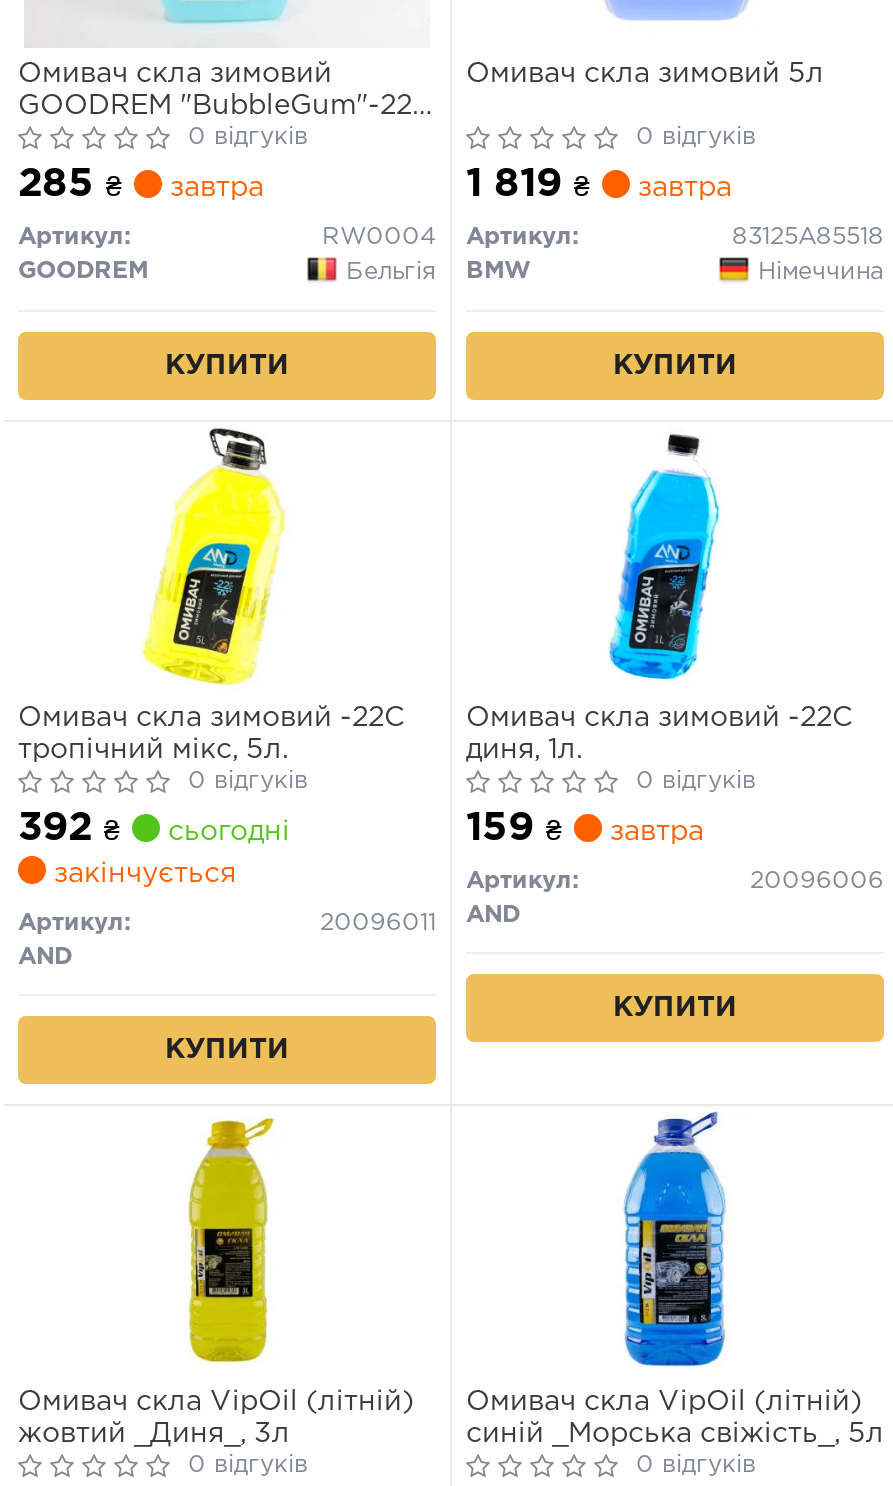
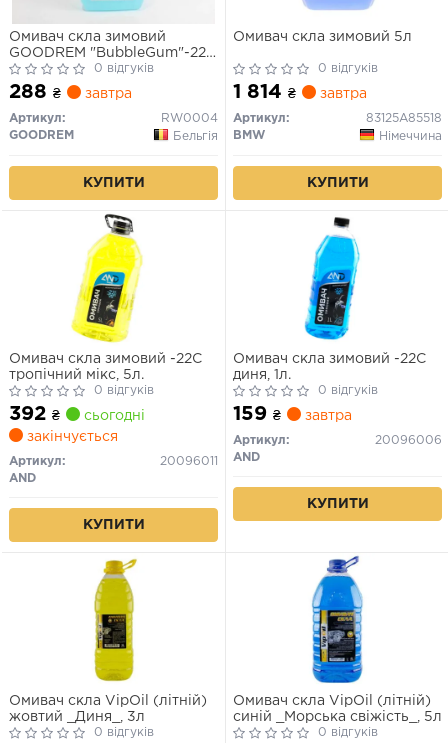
- 285 ₴ завтра
+ 288 ₴ завтра

- 1 819 ₴ завтра
+ 1 814 ₴ завтра
